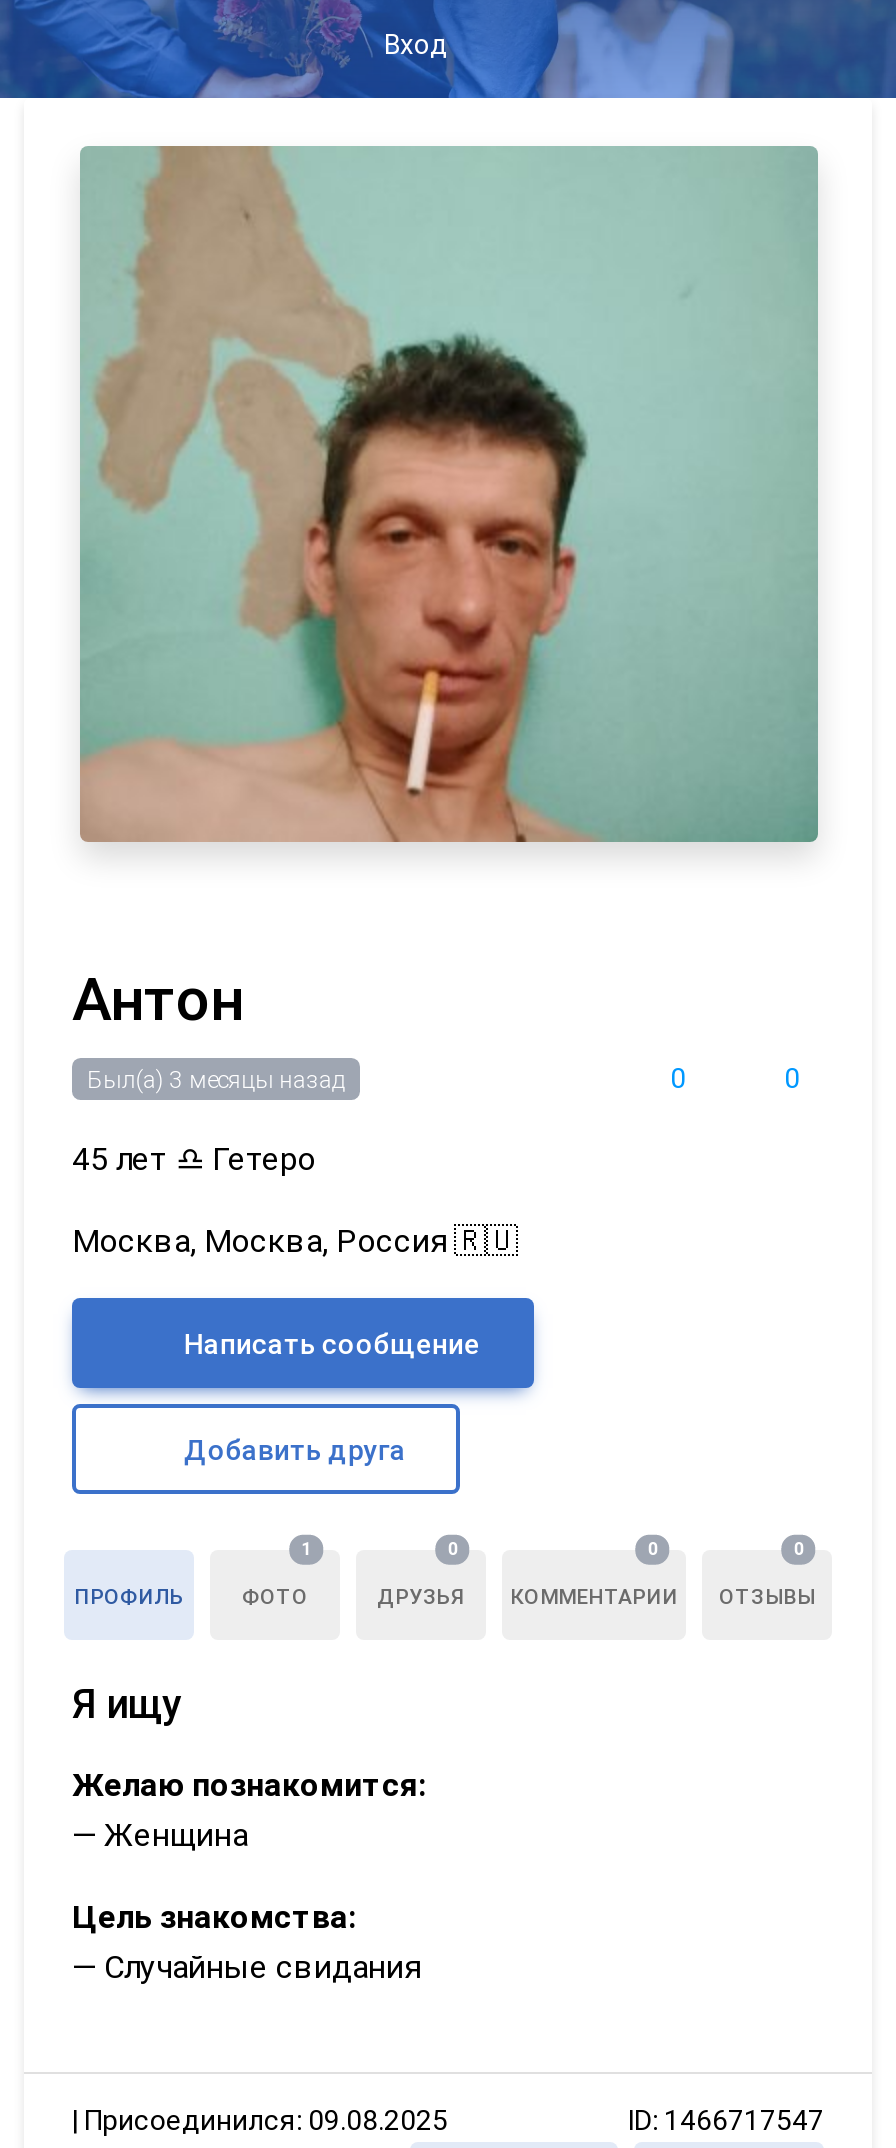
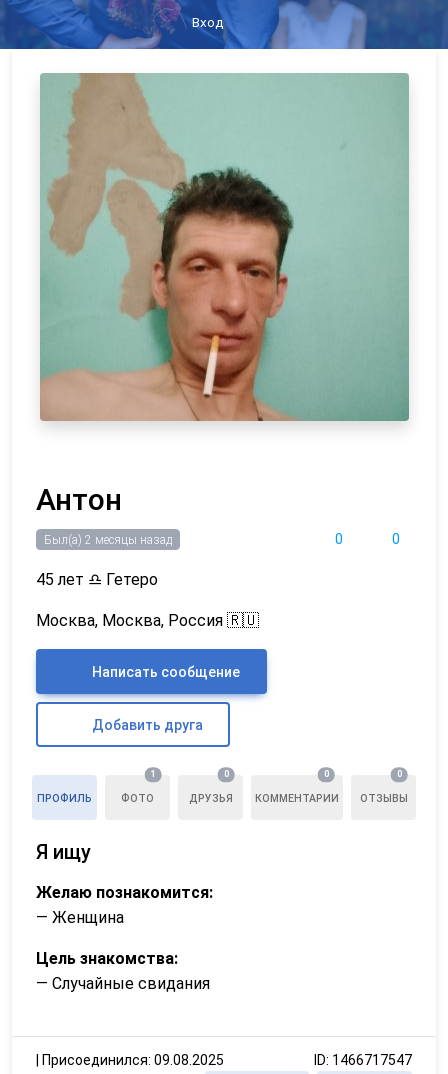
- Был(а) 3 месяцы назад
+ Был(а) 2 месяцы назад
